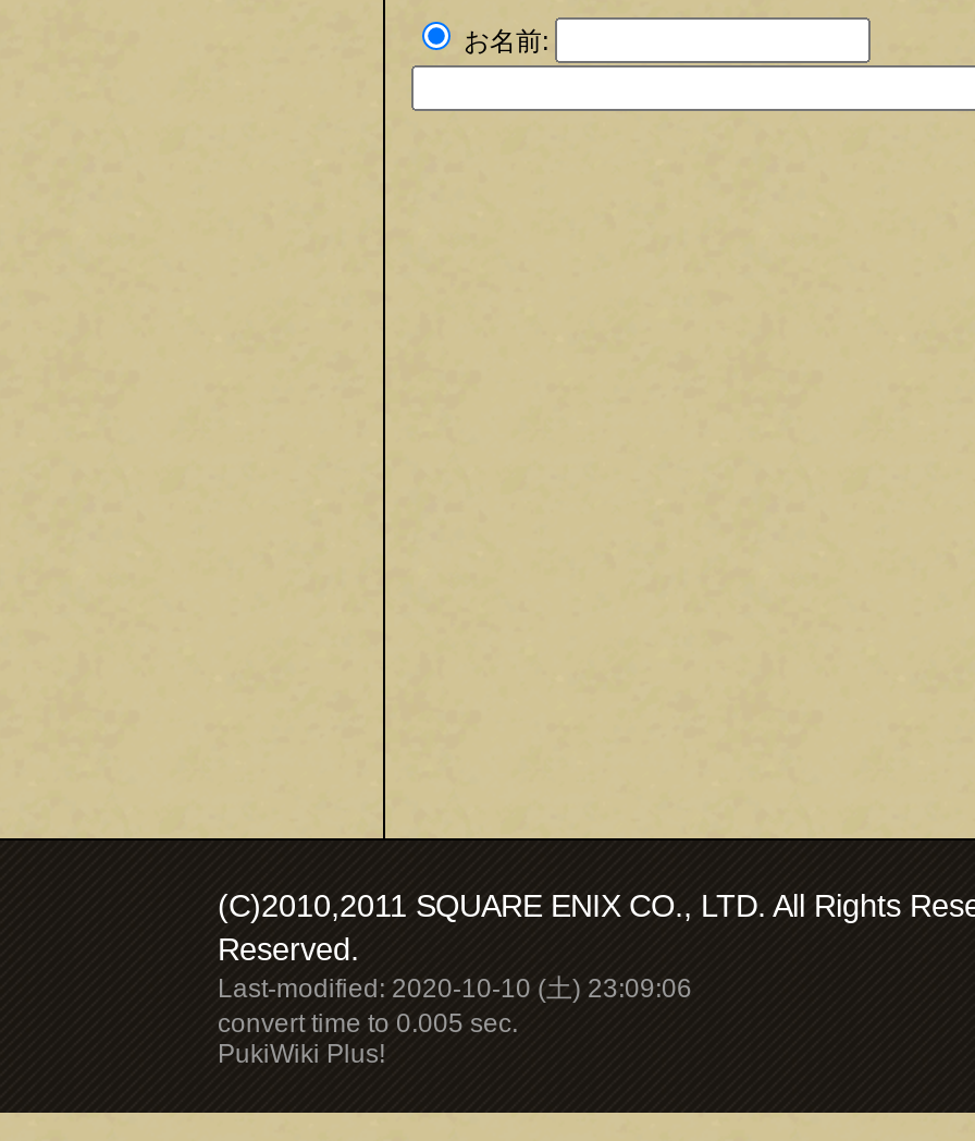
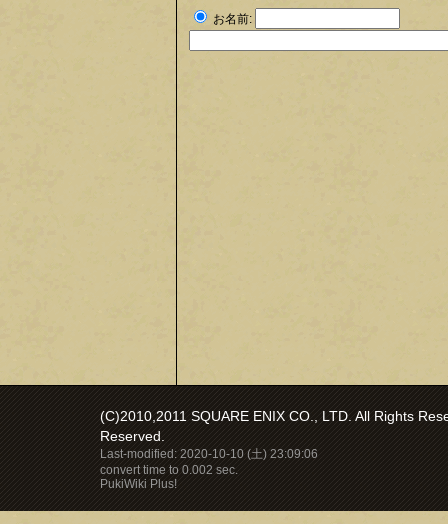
- convert time to 0.005 sec.
+ convert time to 0.002 sec.
